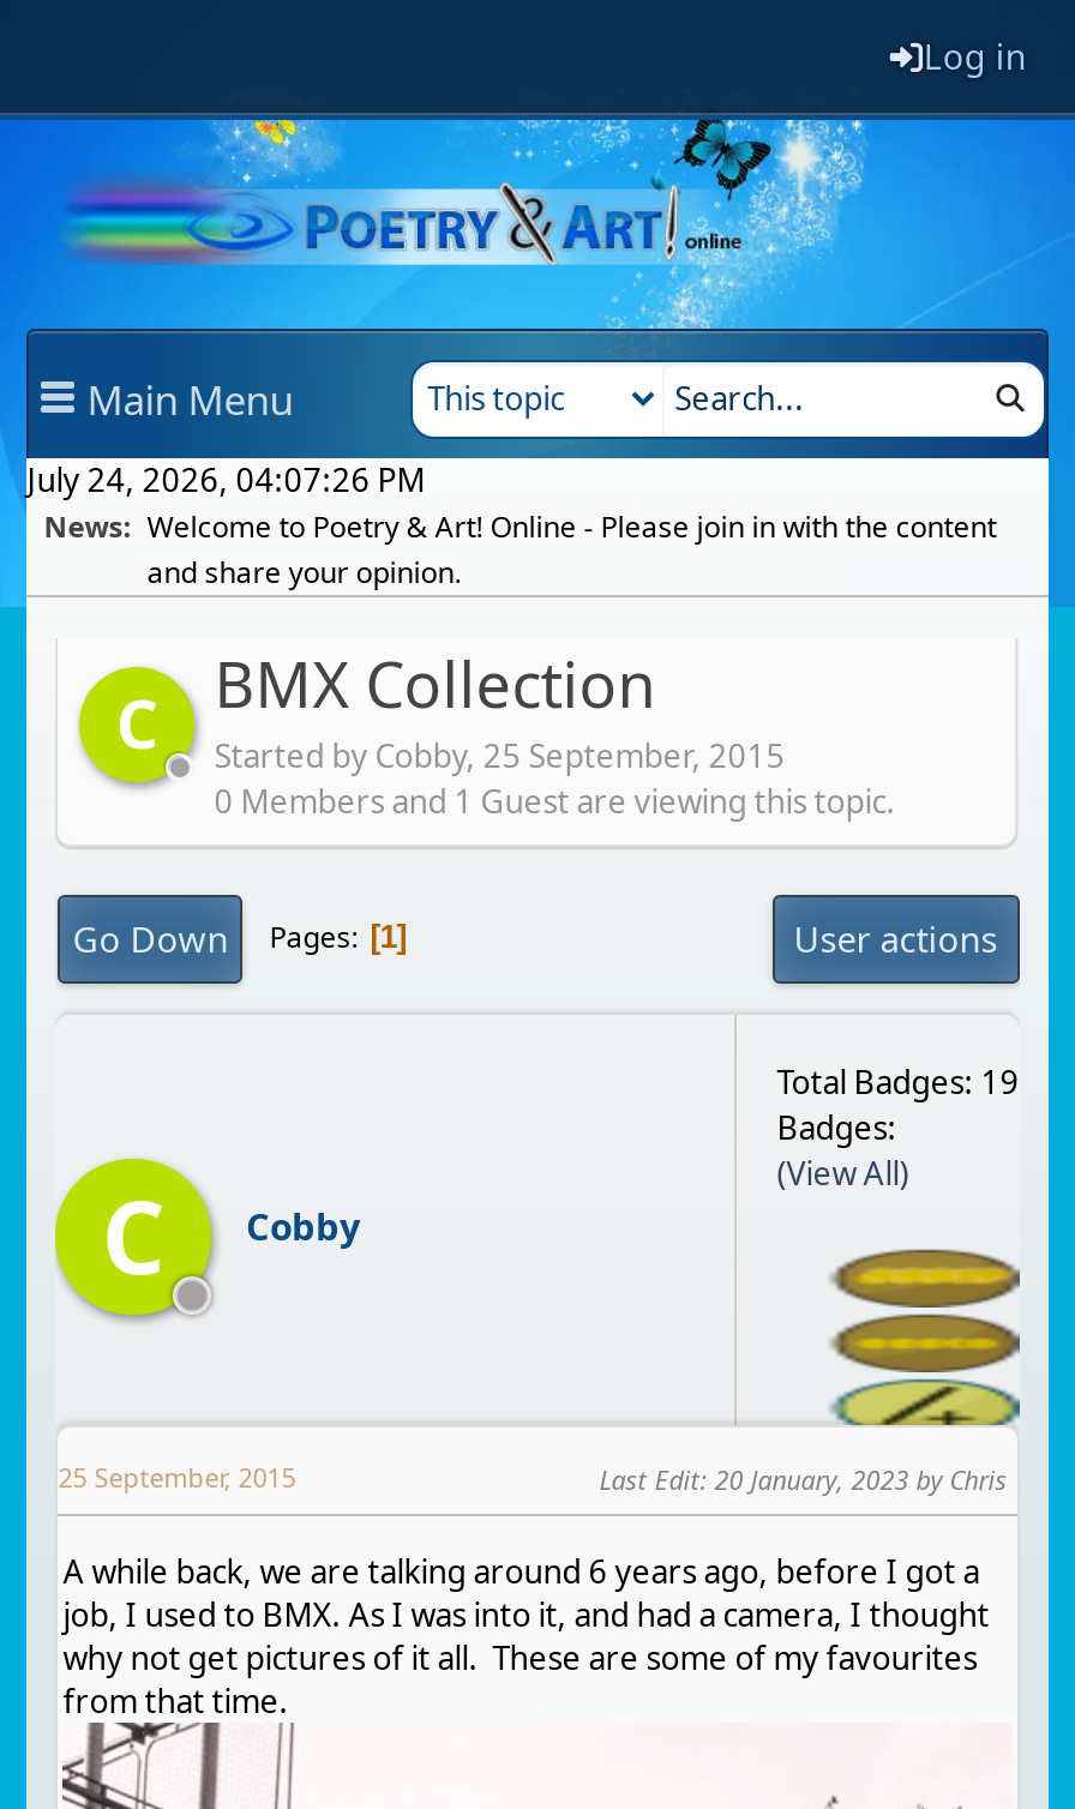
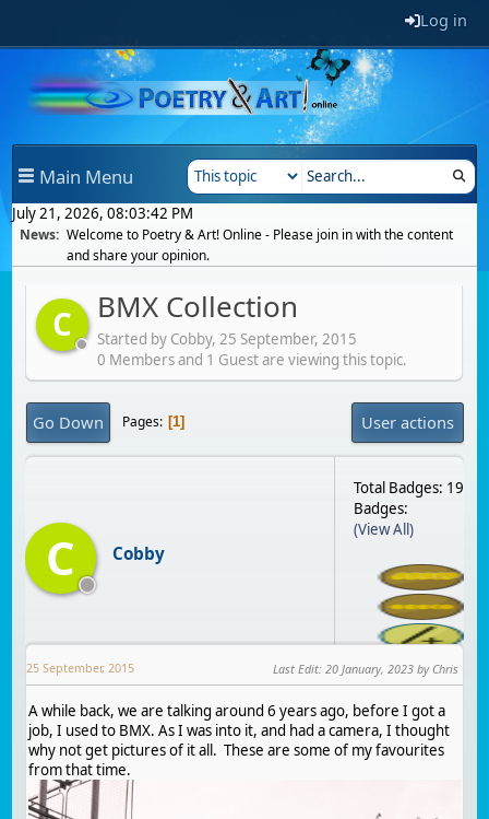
- July 24, 2026, 04:07:26 PM
+ July 21, 2026, 08:03:42 PM
